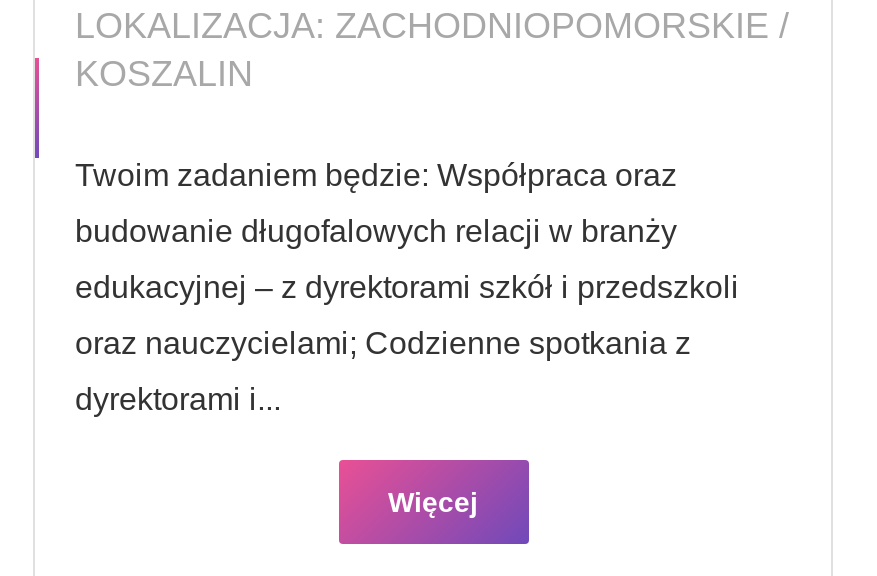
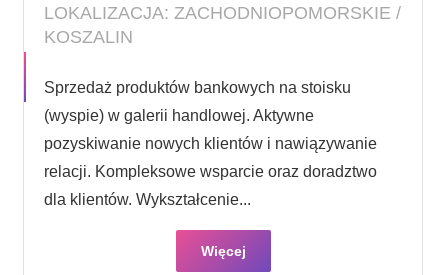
- Twoim zadaniem będzie: Współpraca oraz
+ Sprzedaż produktów bankowych na stoisku

- budowanie długofalowych relacji w branży
+ (wyspie) w galerii handlowej. Aktywne

- edukacyjnej – z dyrektorami szkół i przedszkoli
+ pozyskiwanie nowych klientów i nawiązywanie

- oraz nauczycielami; Codzienne spotkania z
+ relacji. Kompleksowe wsparcie oraz doradztwo

- dyrektorami i...
+ dla klientów. Wykształcenie...
